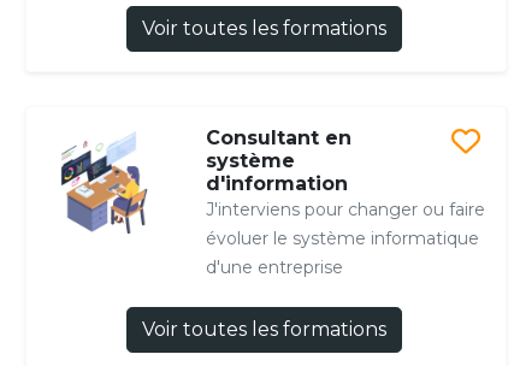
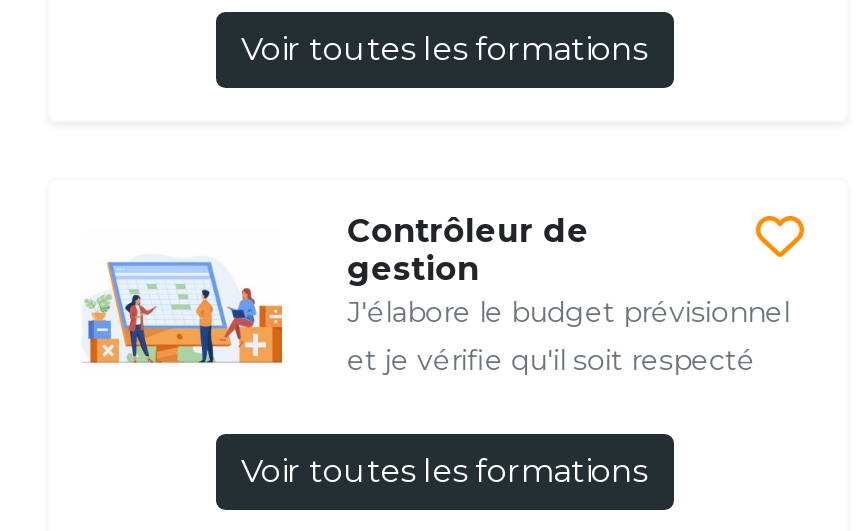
- [image]
+ [image]

- Consultant en
- système
- d'information
- J'interviens pour changer ou faire
- évoluer le système informatique
- d'une entreprise
+ Contrôleur de
+ gestion
+ J'élabore le budget prévisionnel
+ et je vérifie qu'il soit respecté
